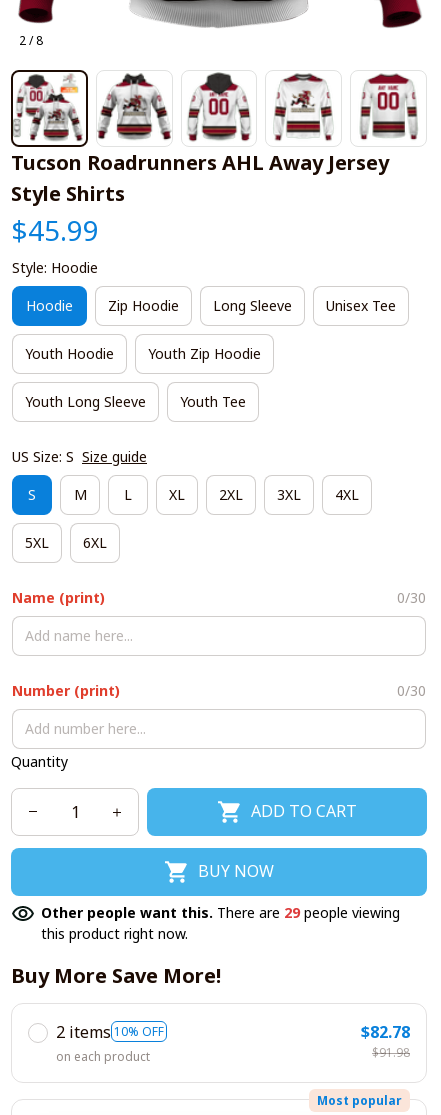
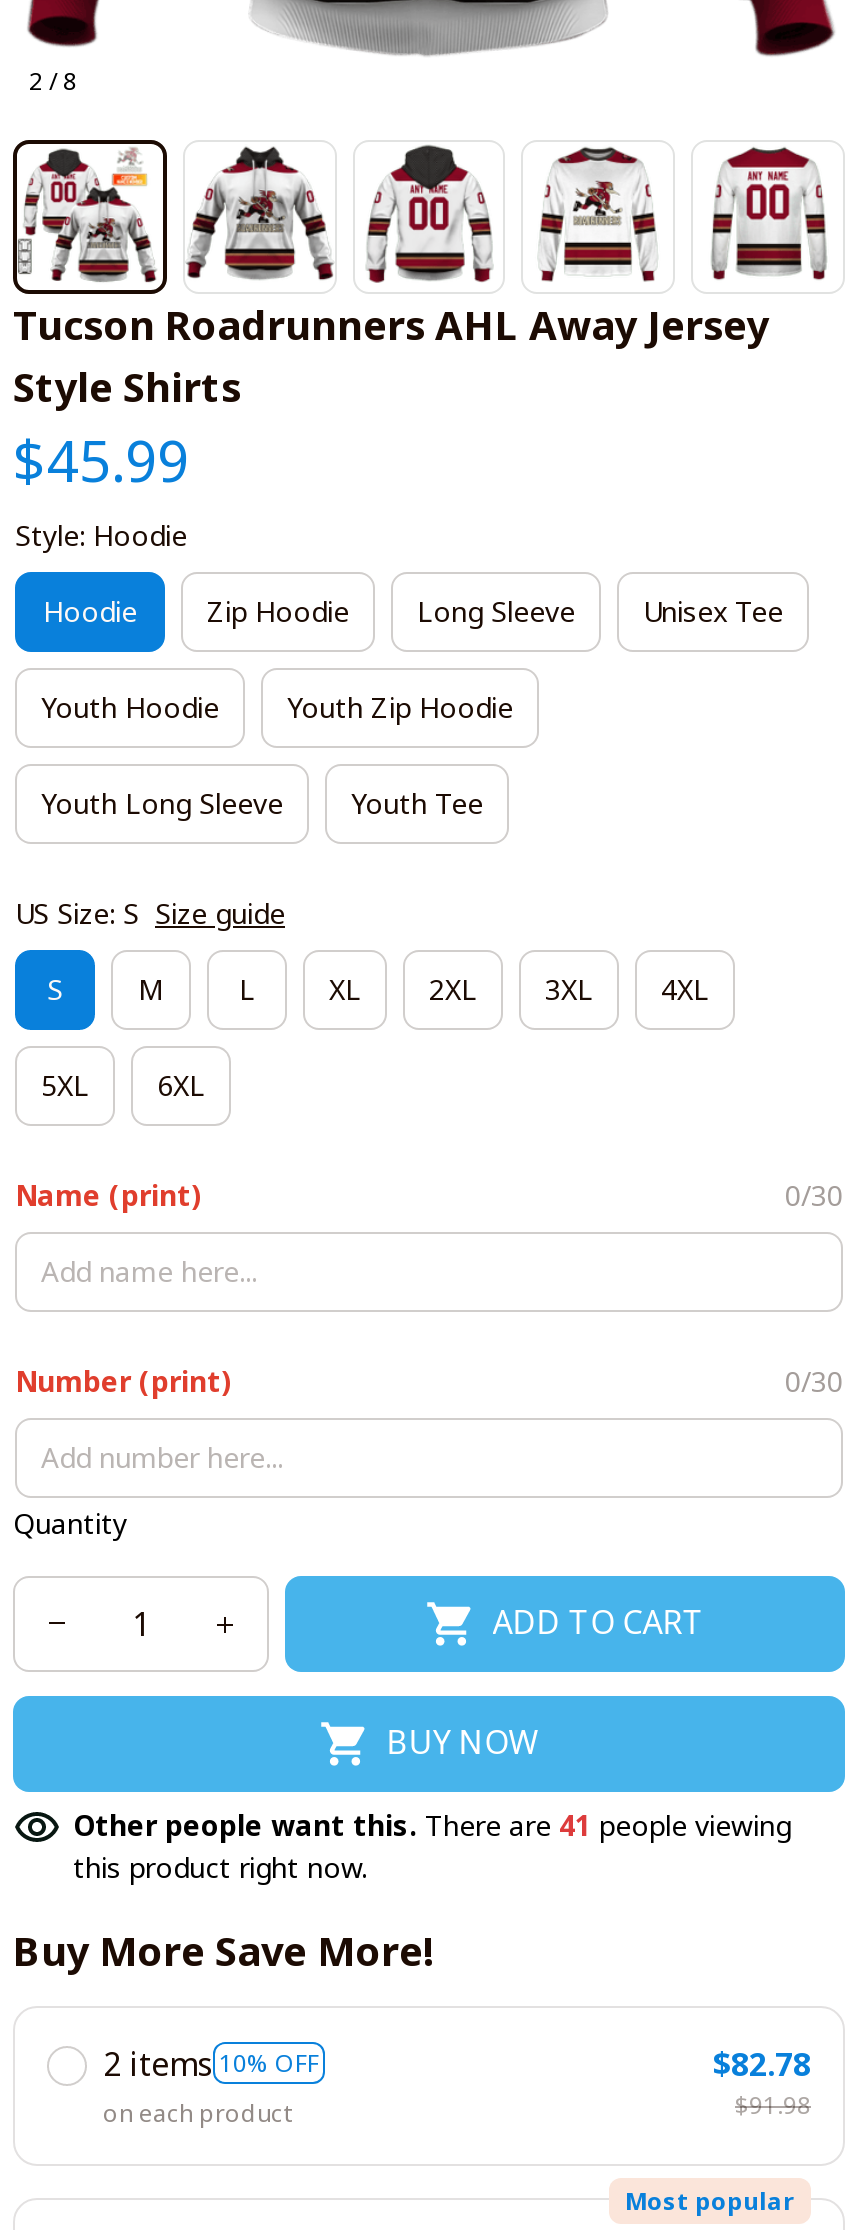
- Other people want this. There are 29 people viewing
+ Other people want this. There are 41 people viewing
